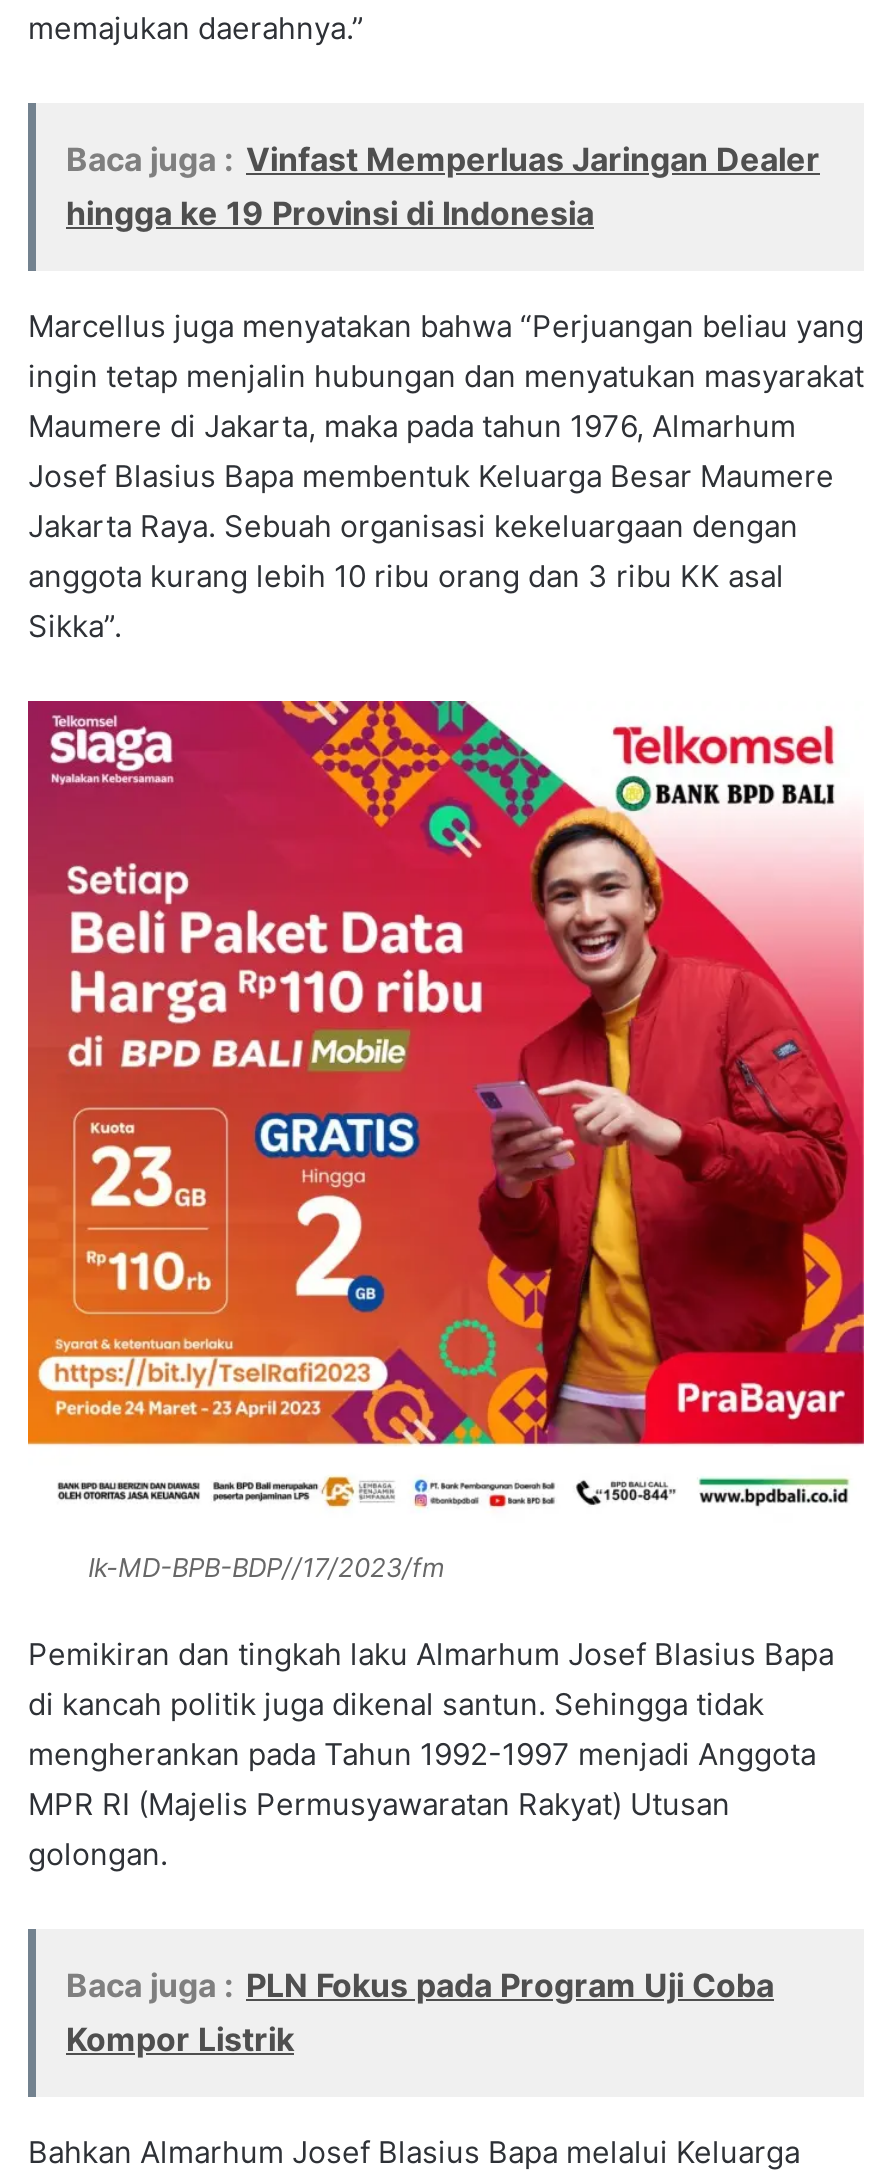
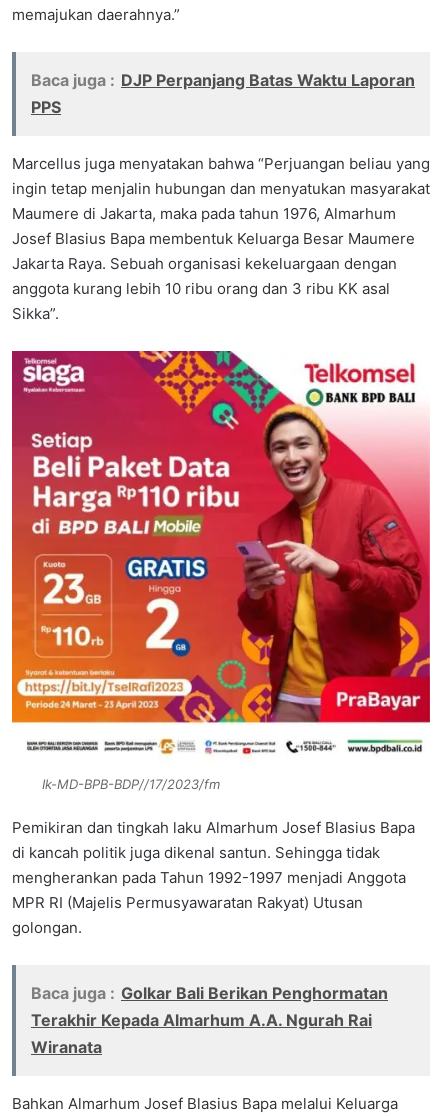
- Baca juga : Vinfast Memperluas Jaringan Dealer
- hingga ke 19 Provinsi di Indonesia
+ Baca juga : DJP Perpanjang Batas Waktu Laporan
+ PPS

- Baca juga : PLN Fokus pada Program Uji Coba
- Kompor Listrik
+ Baca juga : Golkar Bali Berikan Penghormatan
+ Terakhir Kepada Almarhum A.A. Ngurah Rai
+ Wiranata
